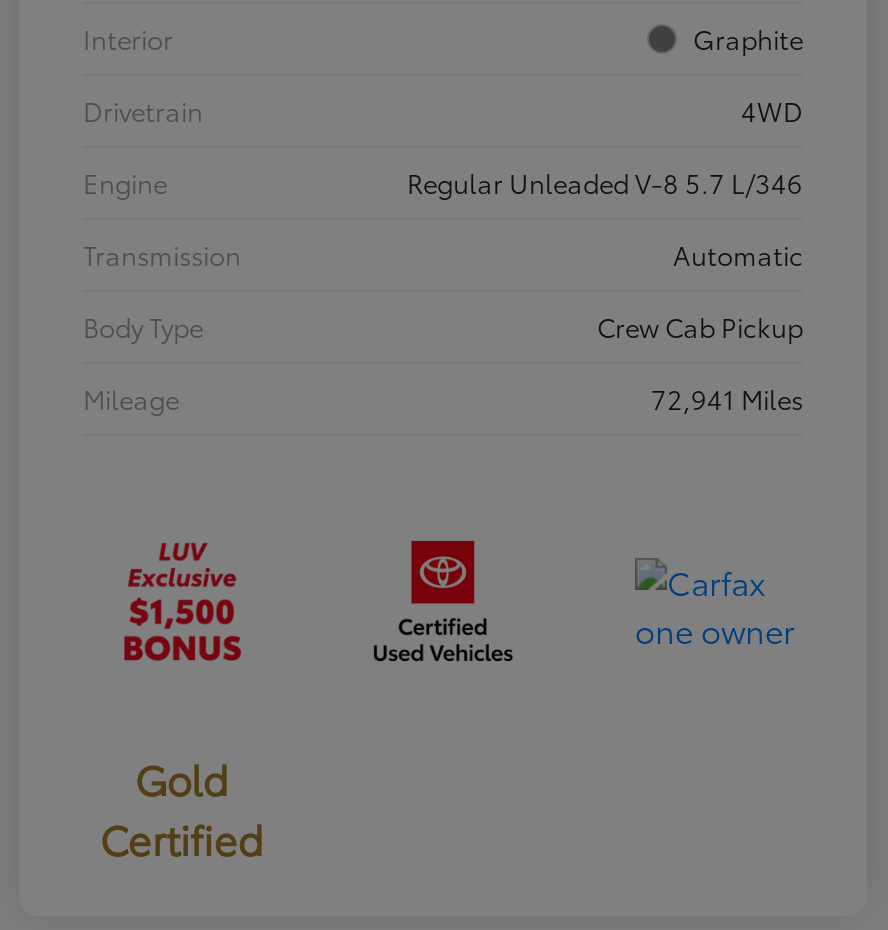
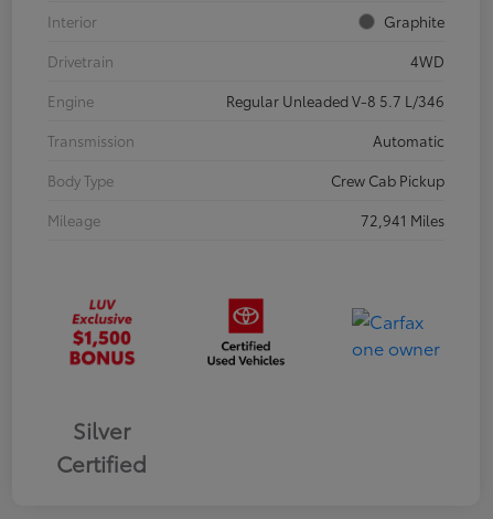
- Gold
+ Silver
